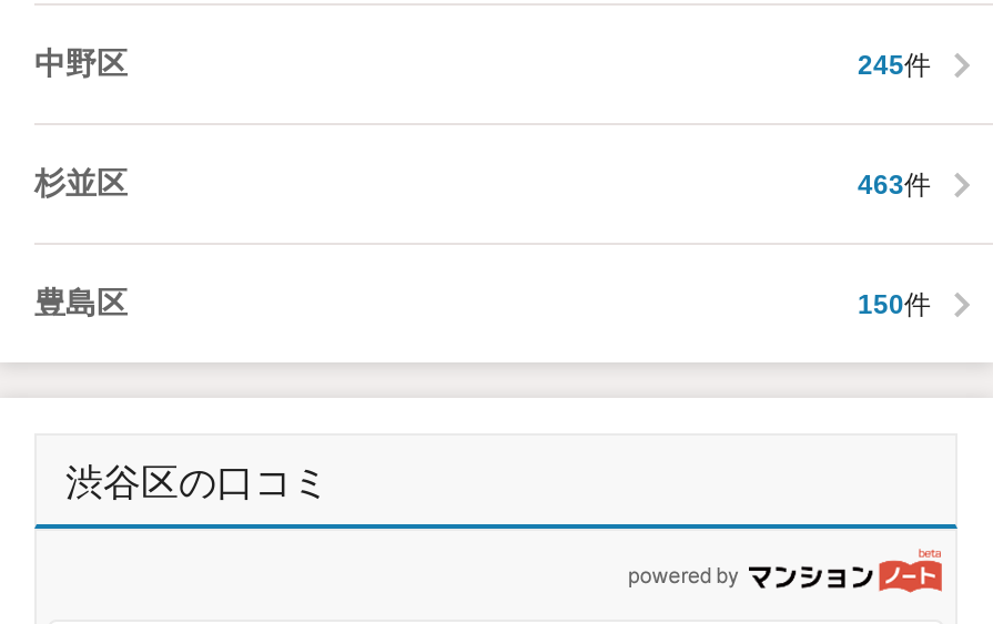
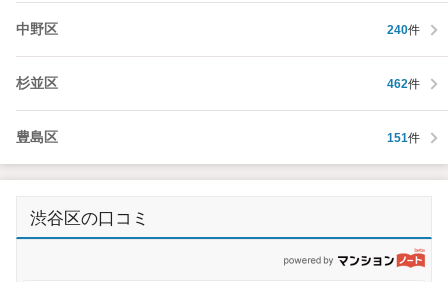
- 245件
+ 240件

- 463件
+ 462件

- 150件
+ 151件
